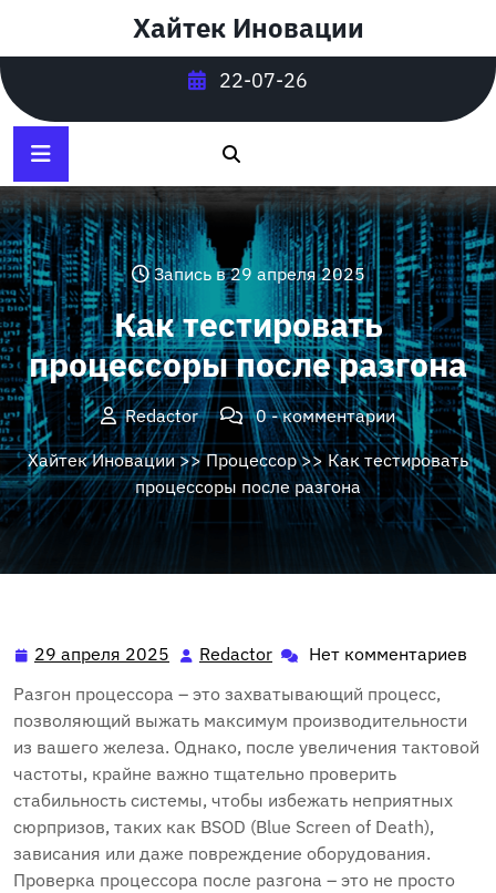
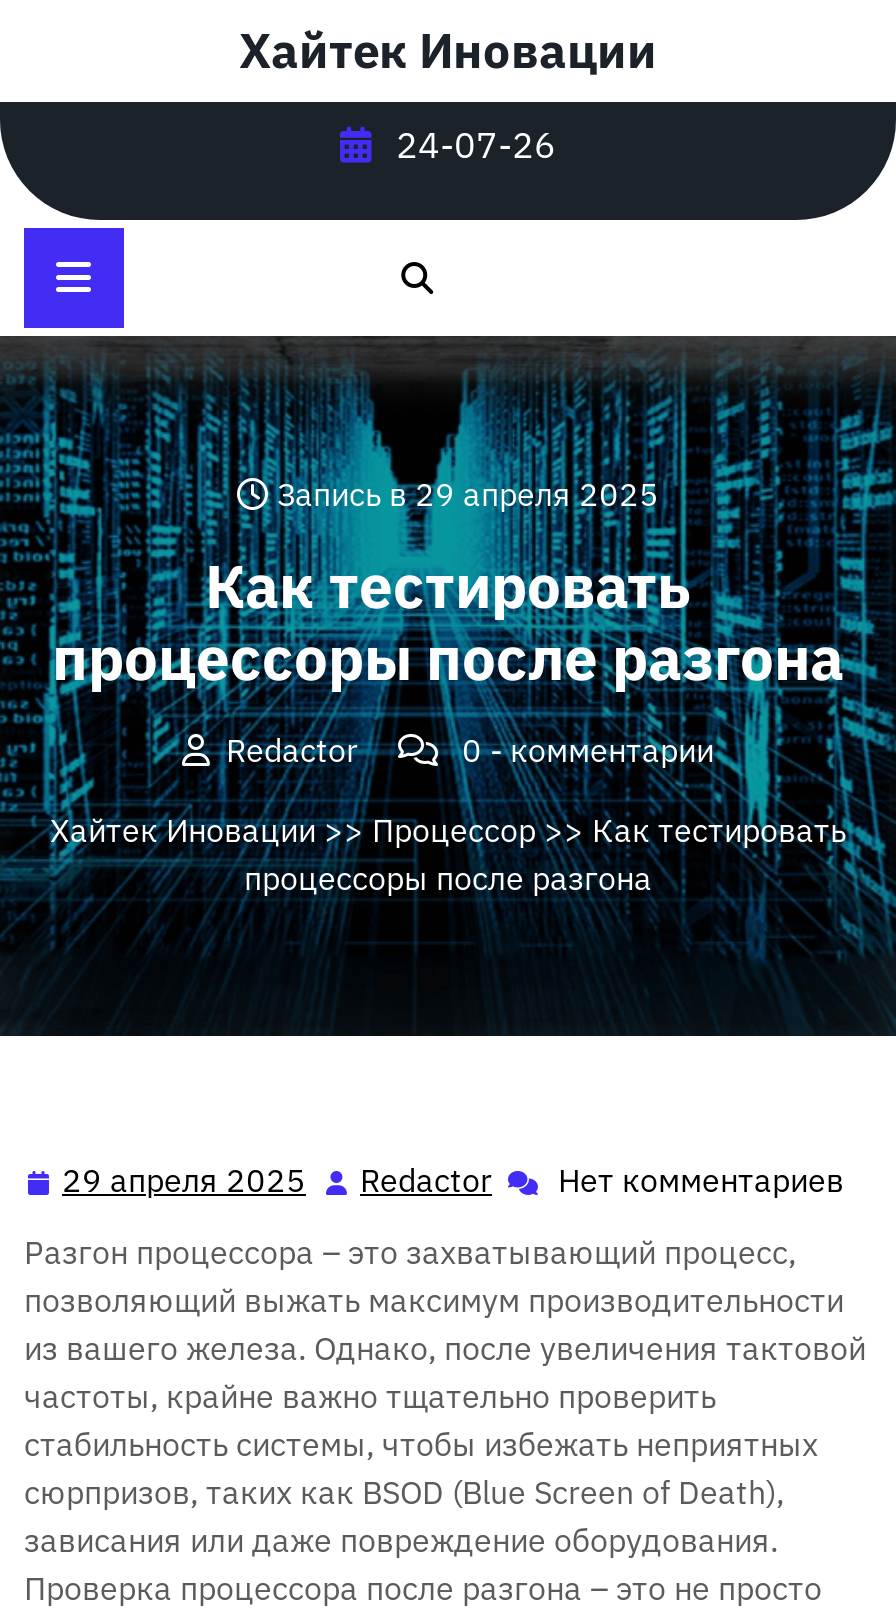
- 22-07-26
+ 24-07-26
